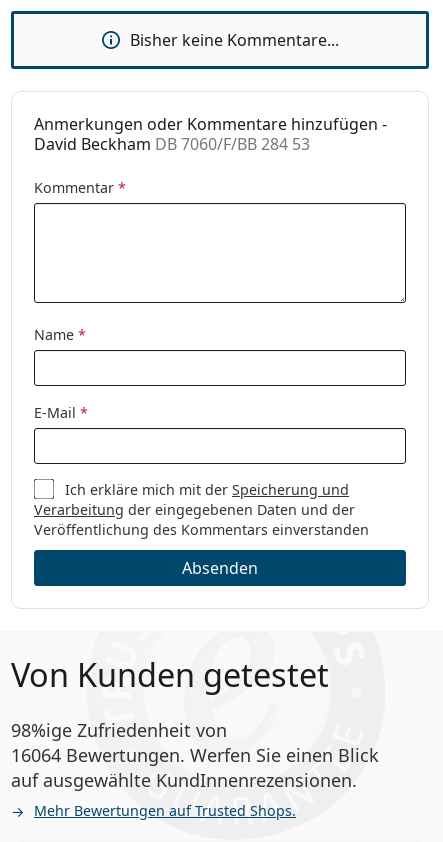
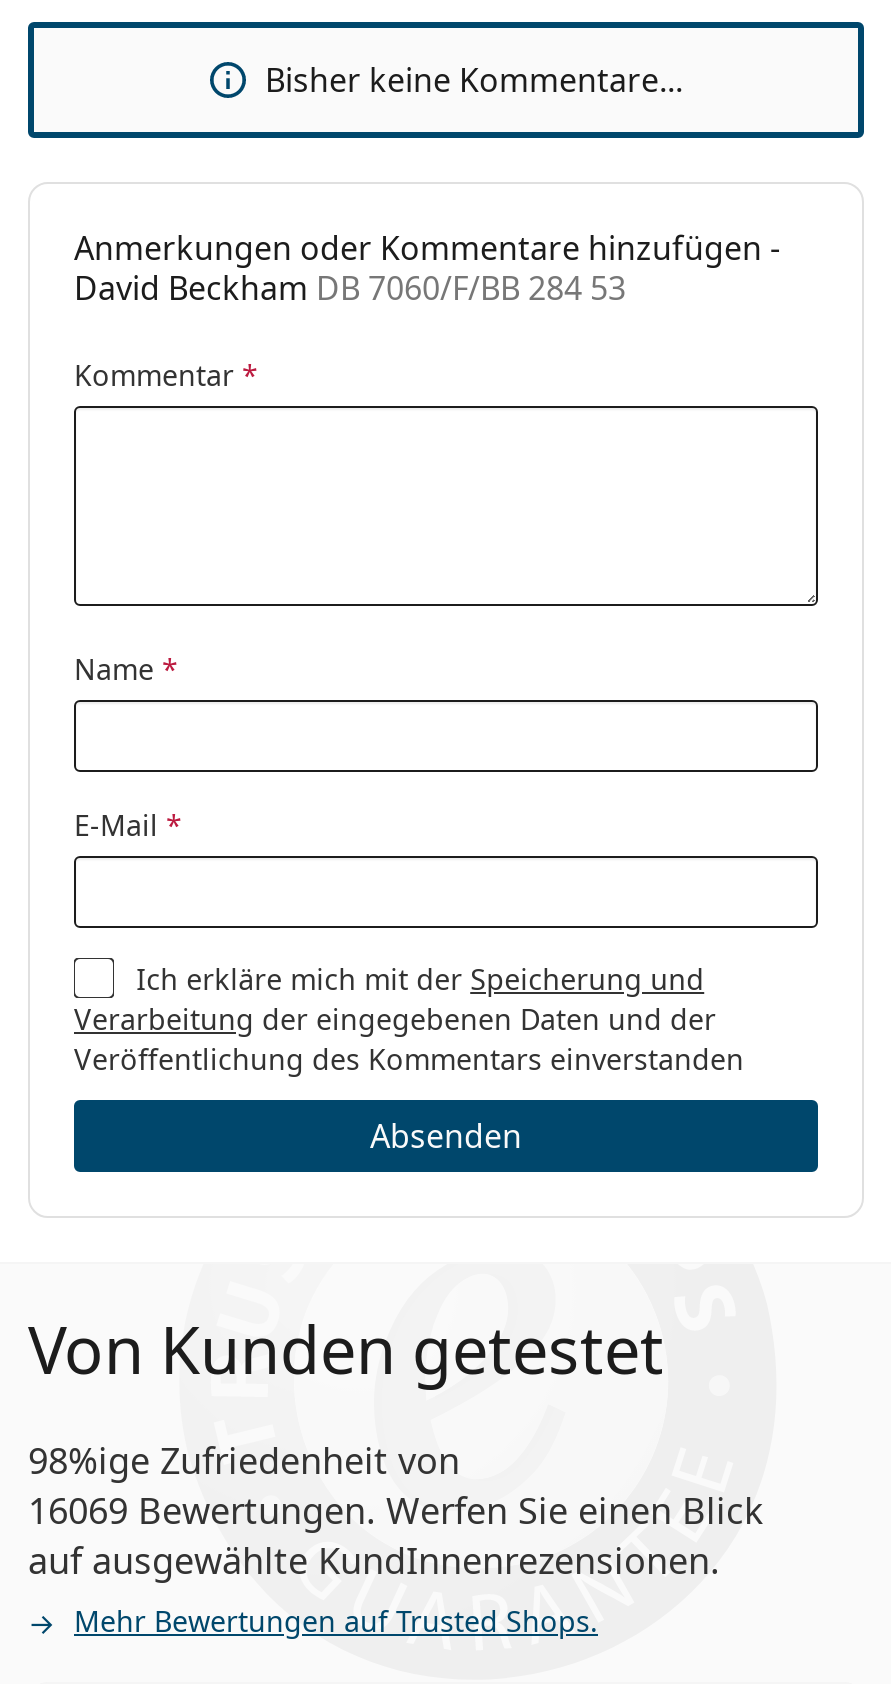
- 16064 Bewertungen. Werfen Sie einen Blick
+ 16069 Bewertungen. Werfen Sie einen Blick
